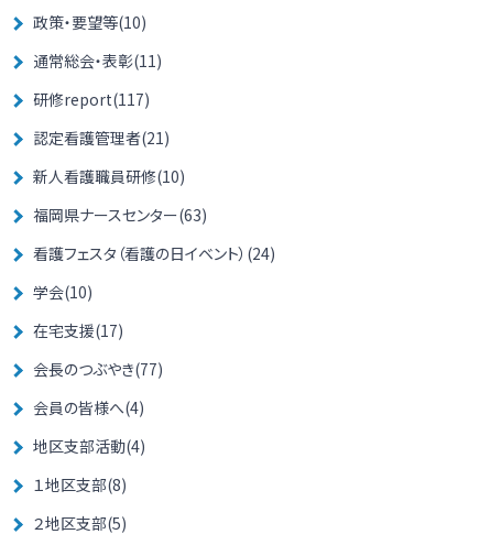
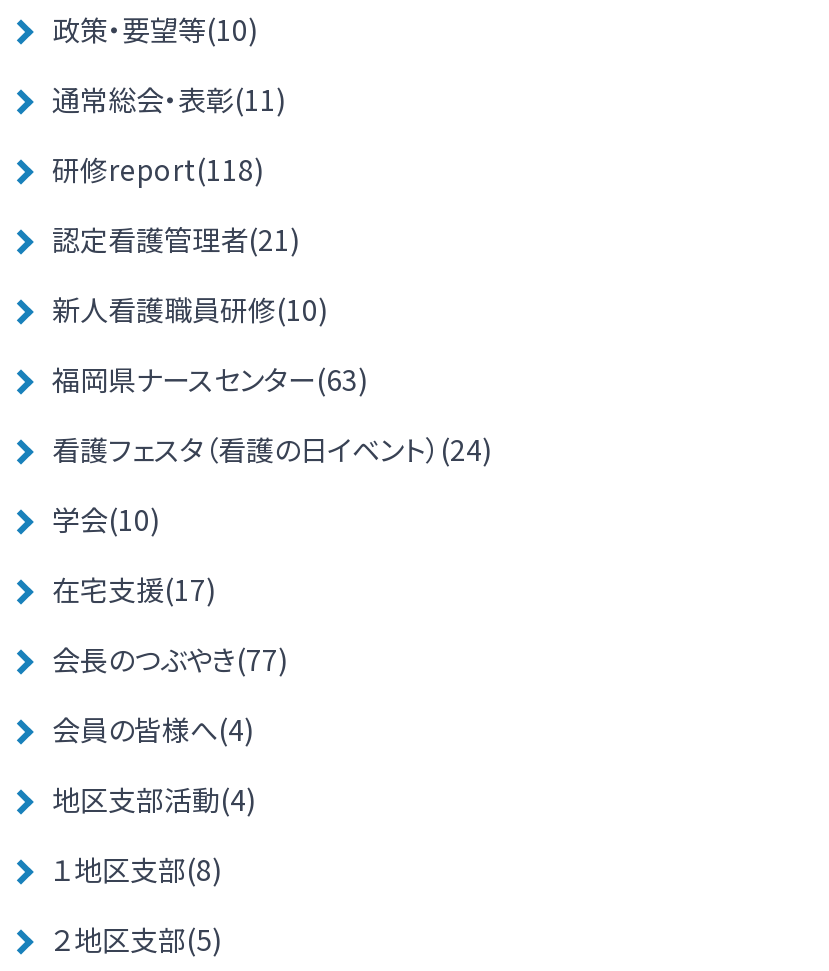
- 研修report(117)
+ 研修report(118)
